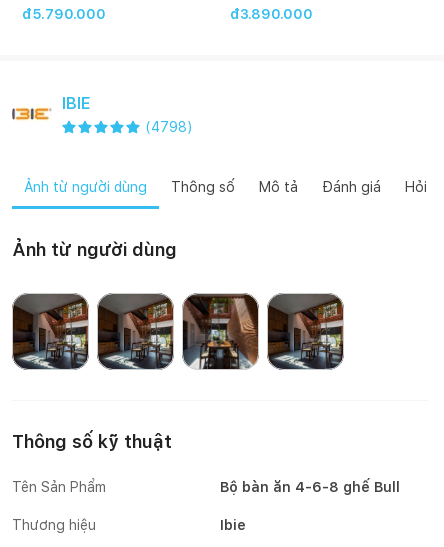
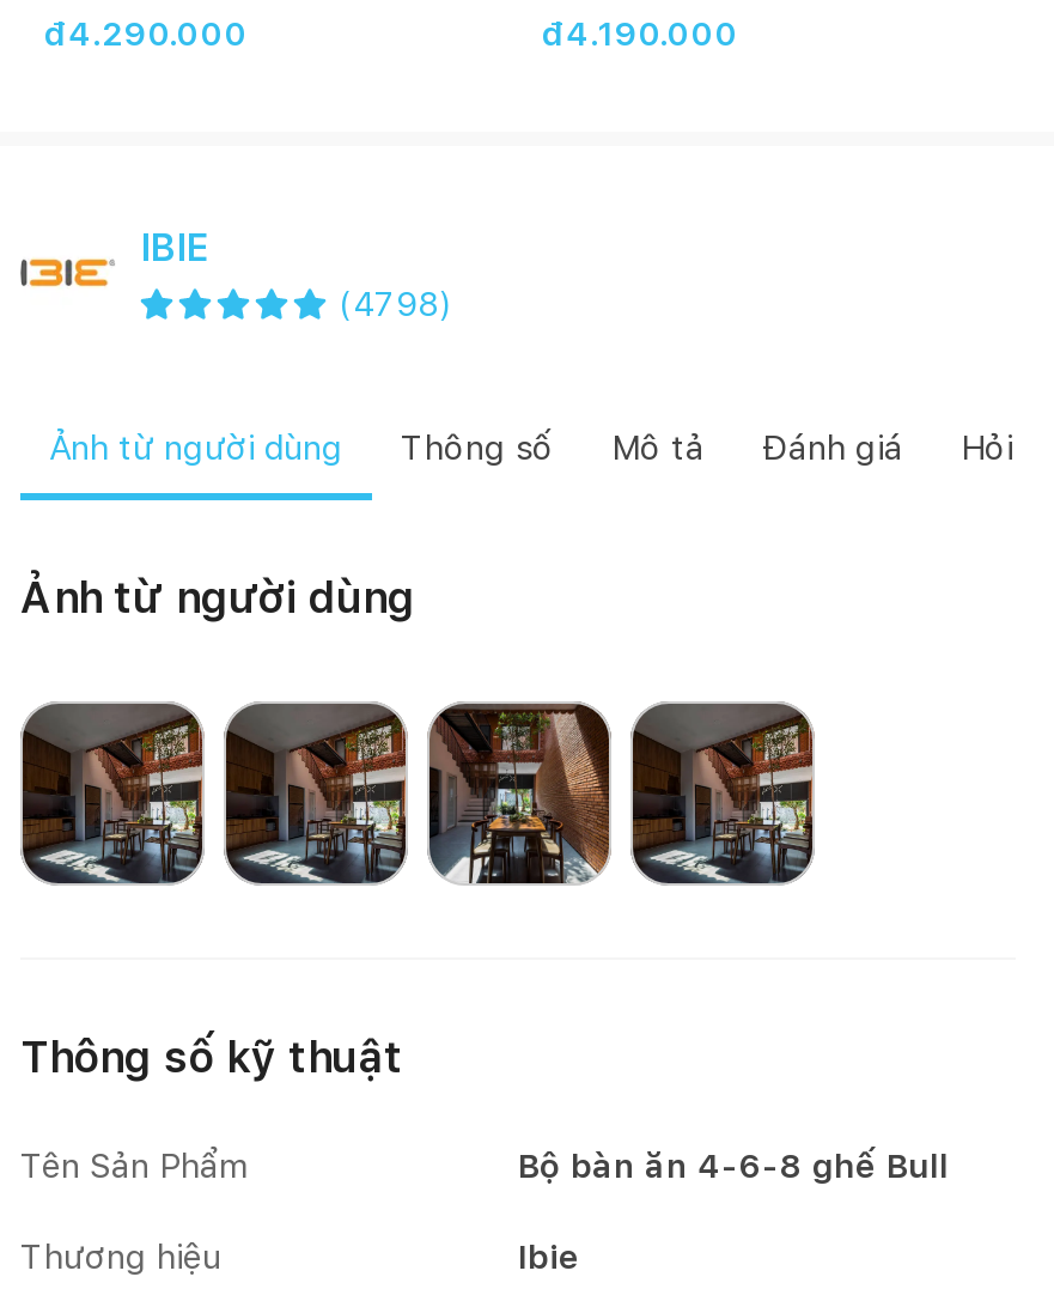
- đ5.790.000
+ đ4.290.000

- đ3.890.000
+ đ4.190.000
